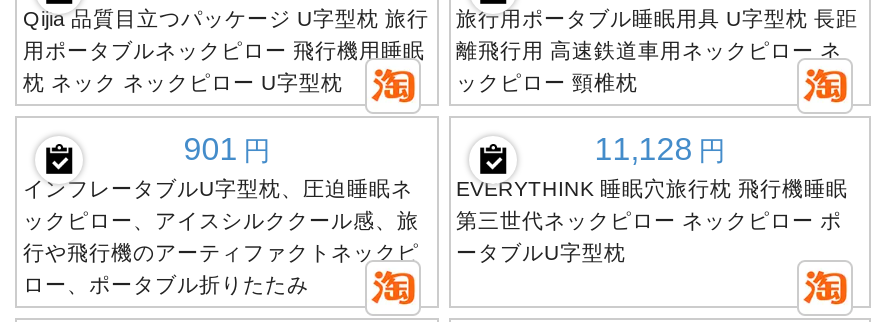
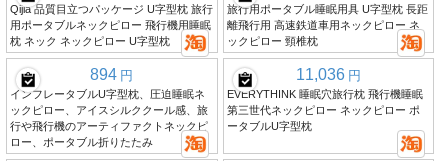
- 901 円
+ 894 円

- 11,128 円
+ 11,036 円
